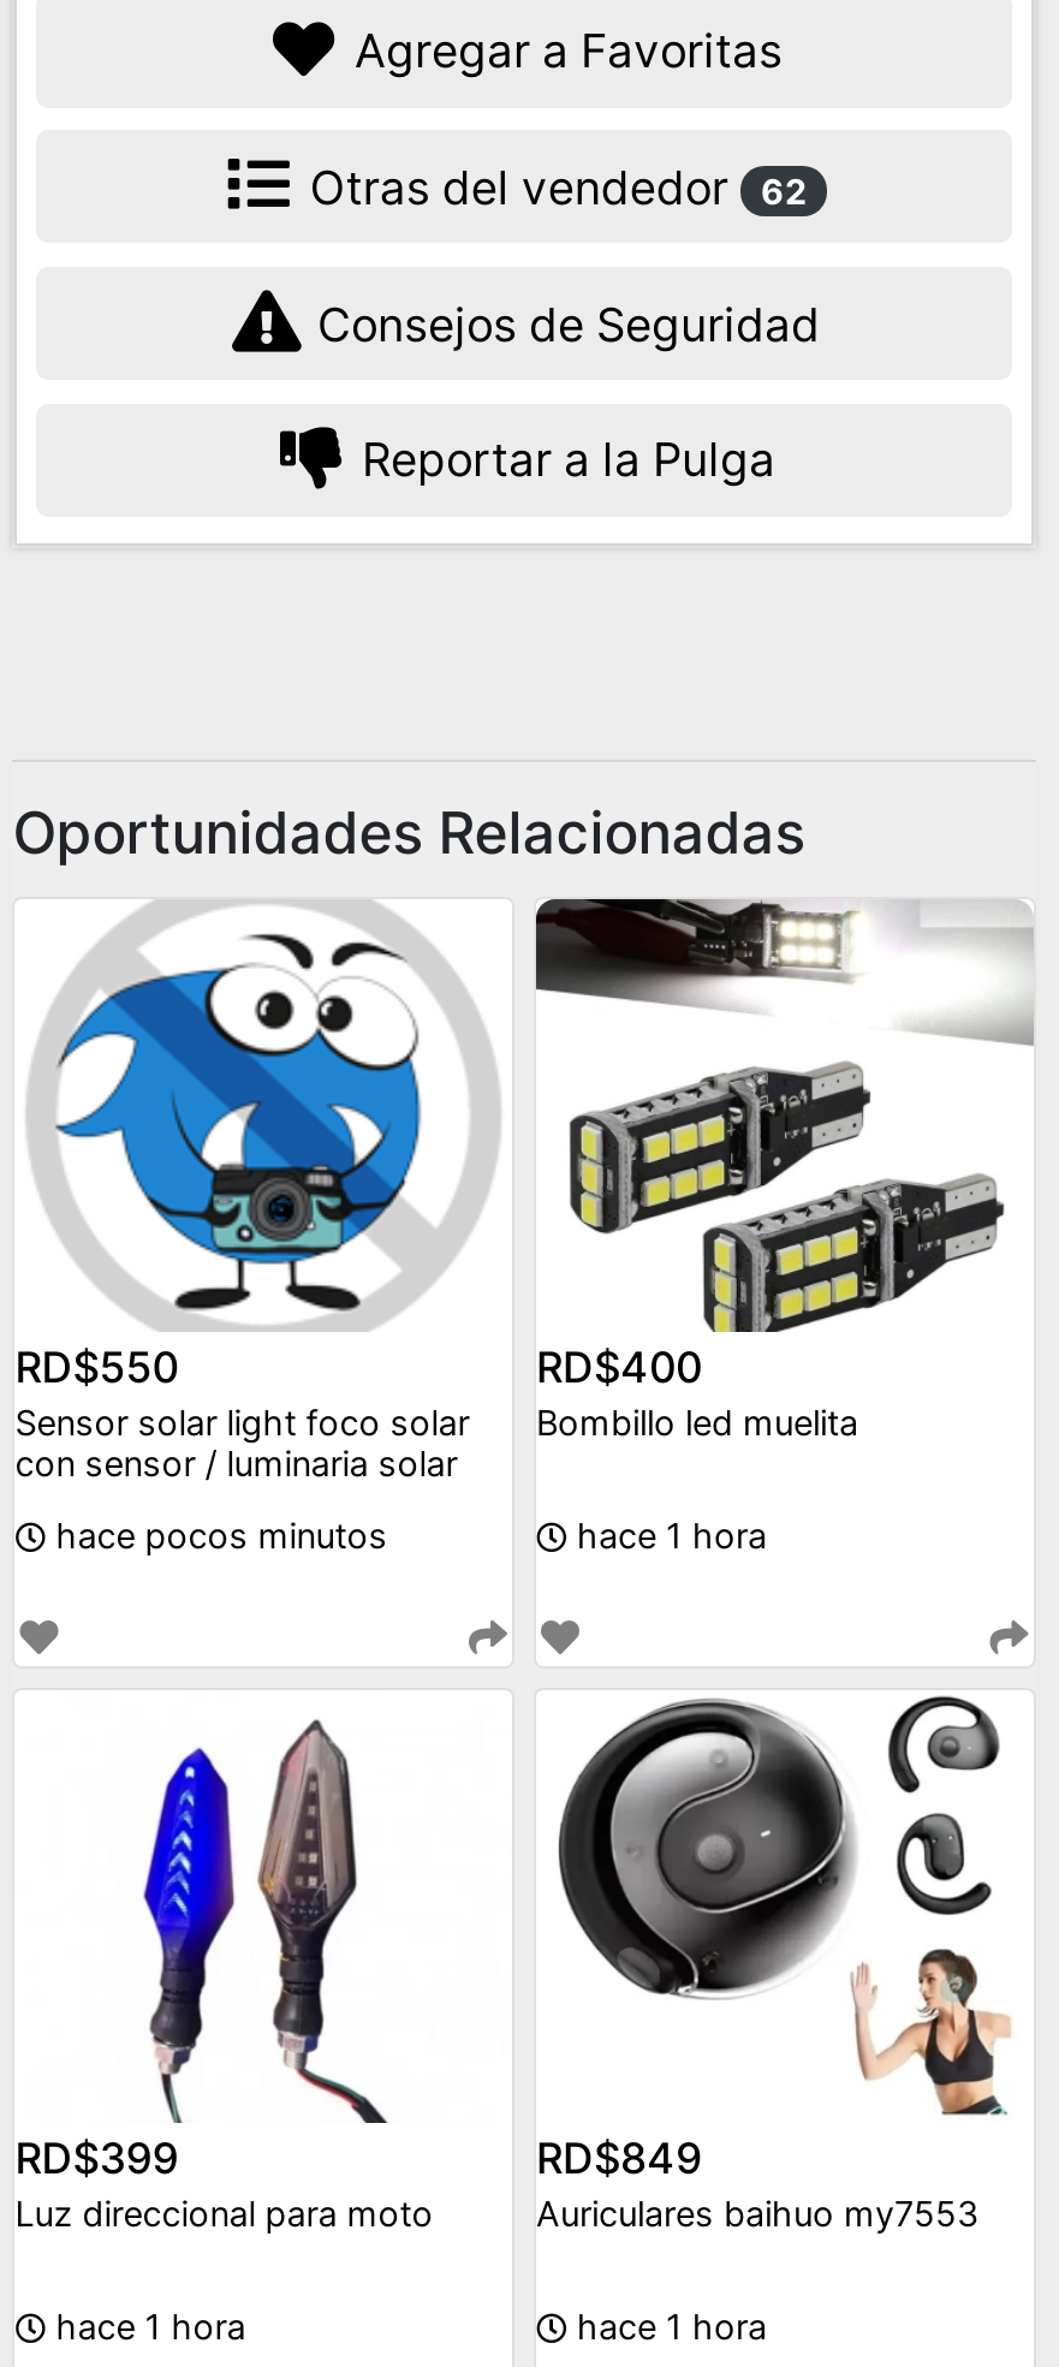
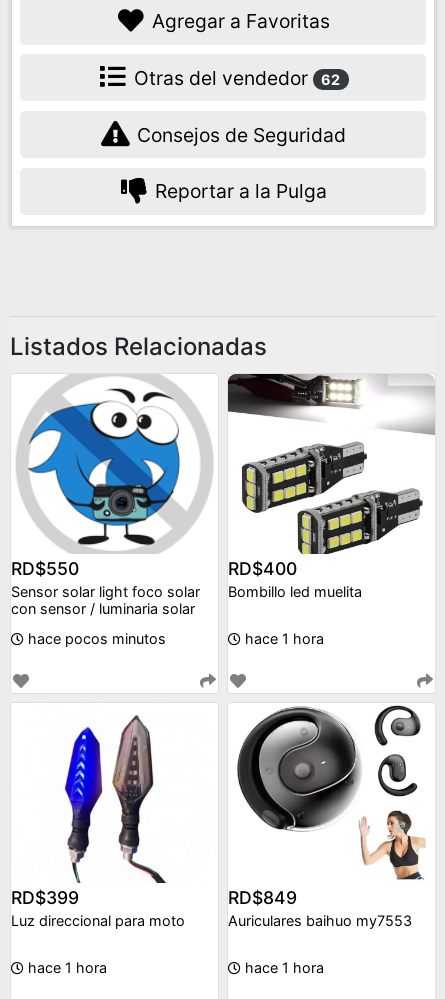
- Oportunidades Relacionadas
+ Listados Relacionadas
